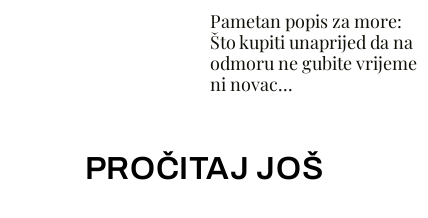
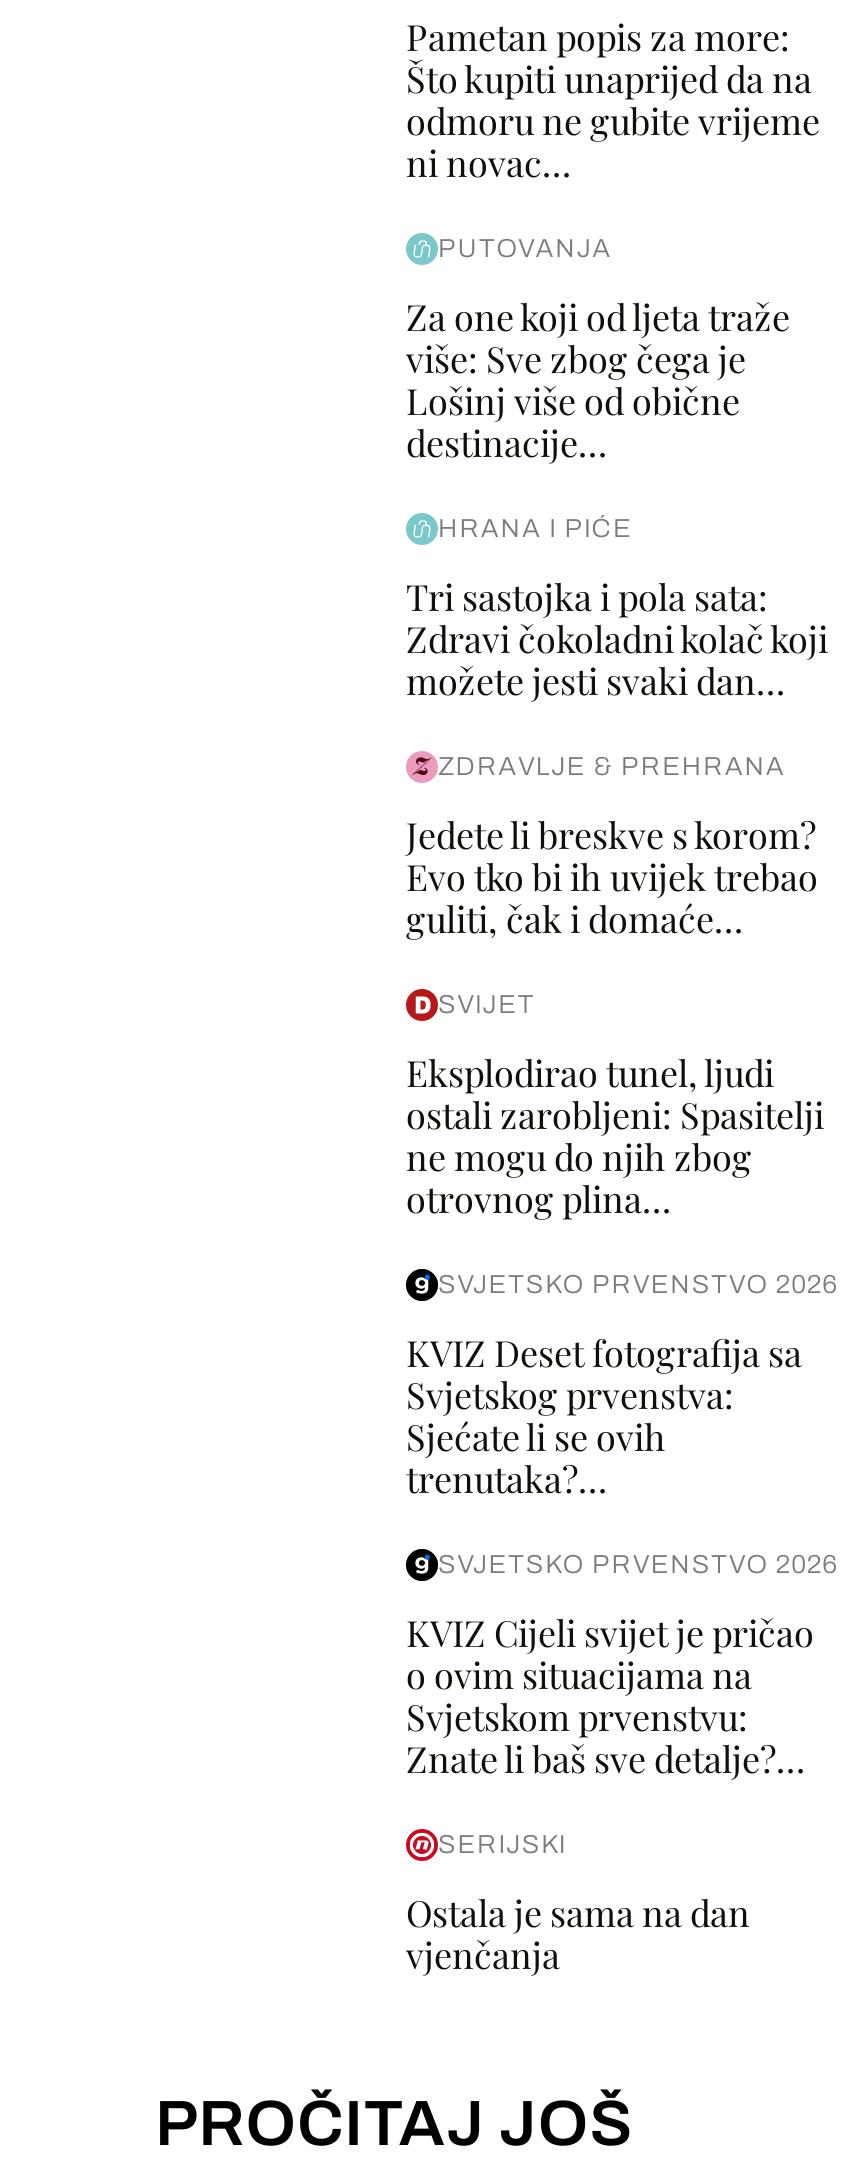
+ PUTOVANJA
+ Za one koji od ljeta traže
+ više: Sve zbog čega je
+ Lošinj više od obične
+ destinacije...
+ HRANA I PIĆE
+ Tri sastojka i pola sata:
+ Zdravi čokoladni kolač koji
+ možete jesti svaki dan...
+ ZDRAVLJE & PREHRANA
+ Jedete li breskve s korom?
+ Evo tko bi ih uvijek trebao
+ guliti, čak i domaće...
+ SVIJET
+ Eksplodirao tunel, ljudi
+ ostali zarobljeni: Spasitelji
+ ne mogu do njih zbog
+ otrovnog plina...
+ SVJETSKO PRVENSTVO 2026
+ KVIZ Deset fotografija sa
+ Svjetskog prvenstva:
+ Sjećate li se ovih
+ trenutaka?...
+ SVJETSKO PRVENSTVO 2026
+ KVIZ Cijeli svijet je pričao
+ o ovim situacijama na
+ Svjetskom prvenstvu:
+ Znate li baš sve detalje?...
+ SERIJSKI
+ Ostala je sama na dan
+ vjenčanja
